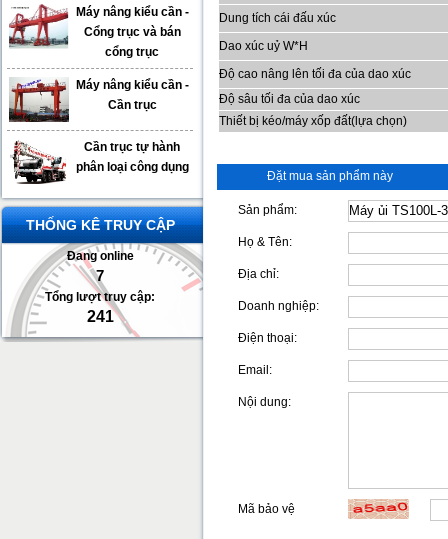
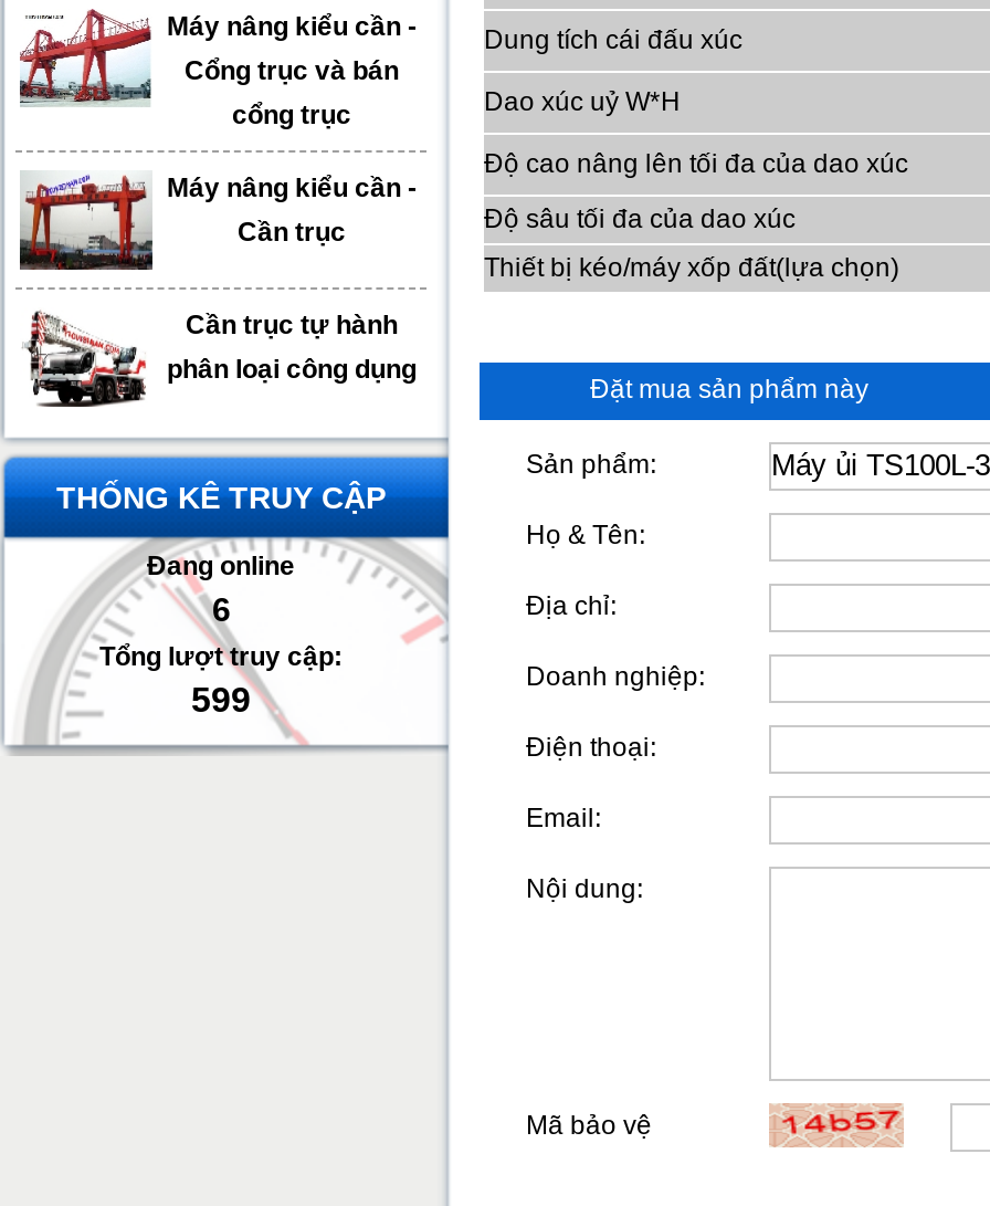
- 7
+ 6

- 241
+ 599
